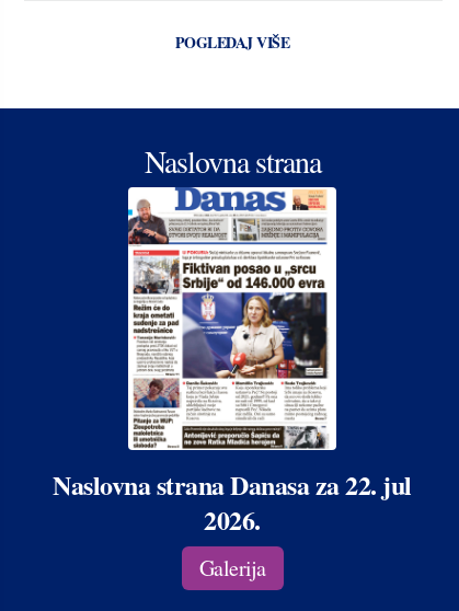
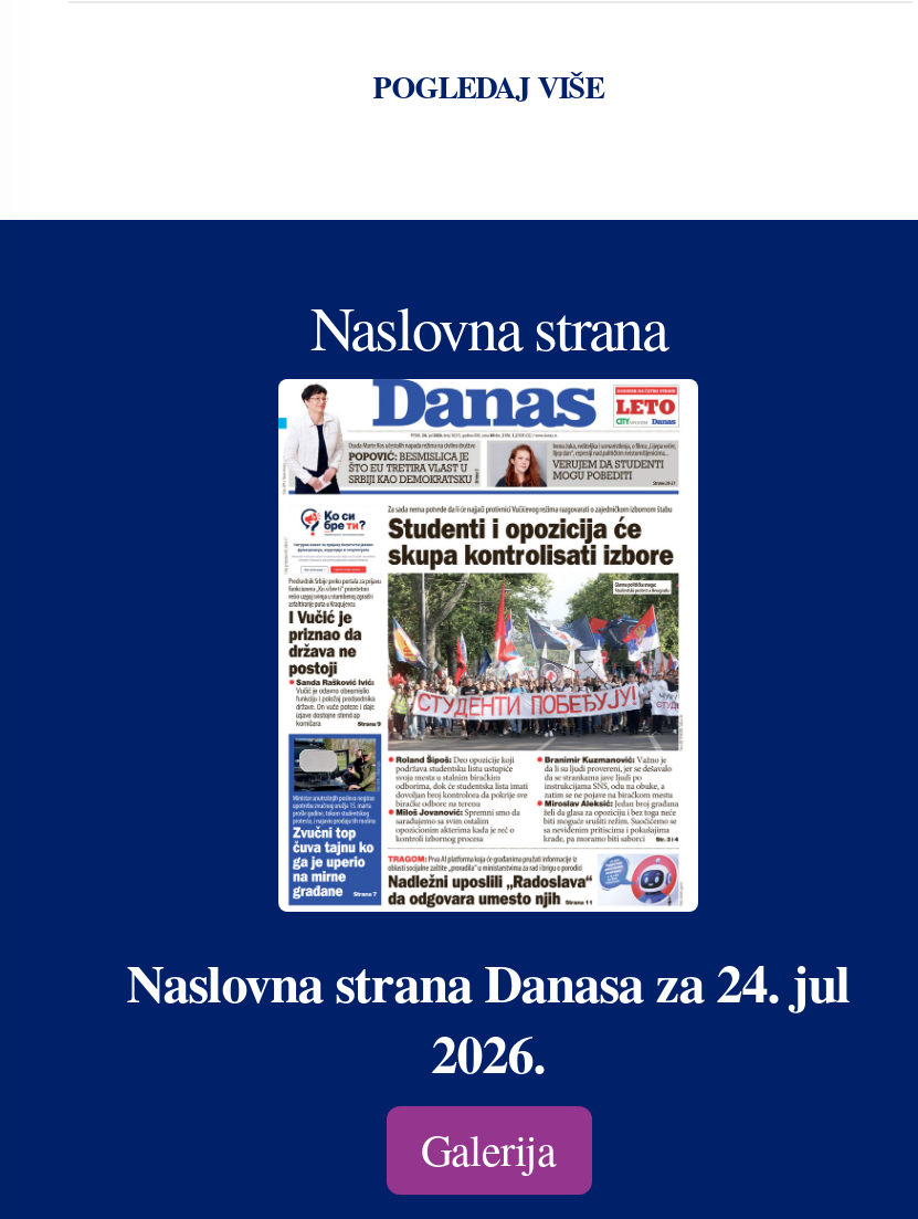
- [image]
- Naslovna strana Danasa za 22. jul
+ [image]
+ Naslovna strana Danasa za 24. jul
